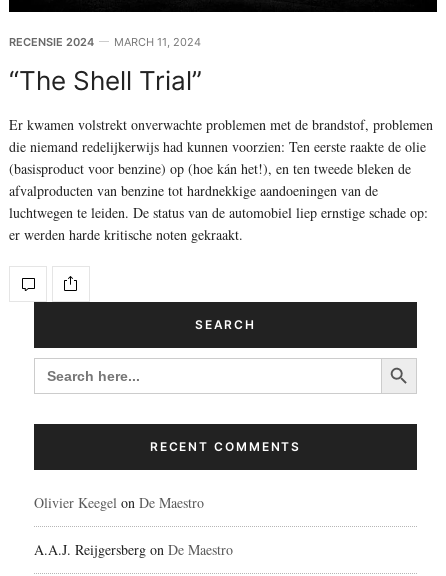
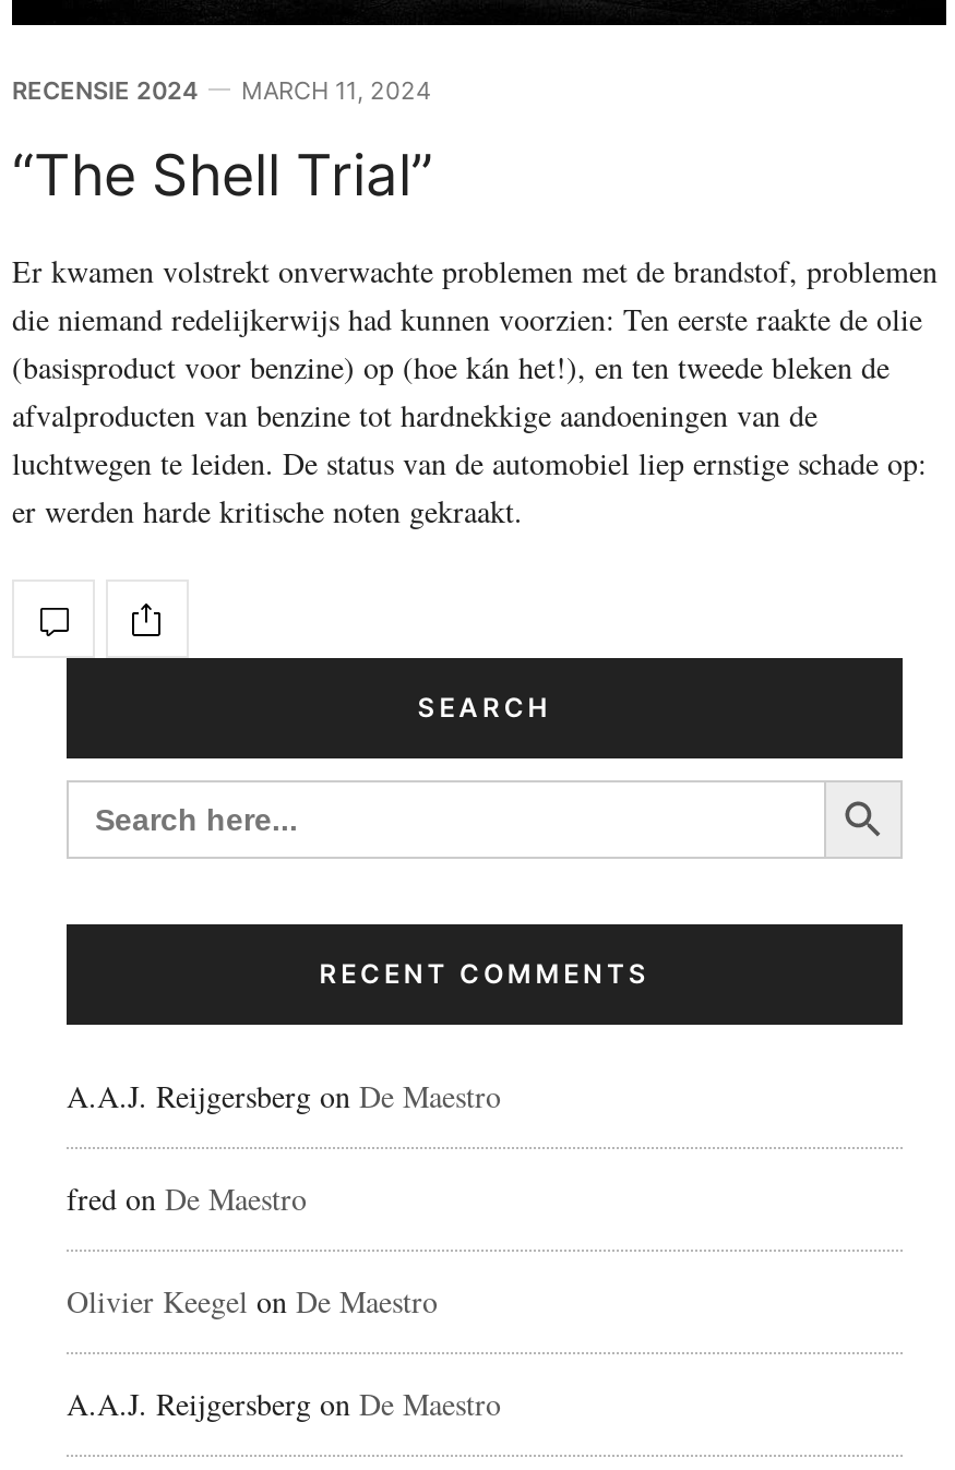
+ A.A.J. Reijgersberg on De Maestro
+ fred on De Maestro
